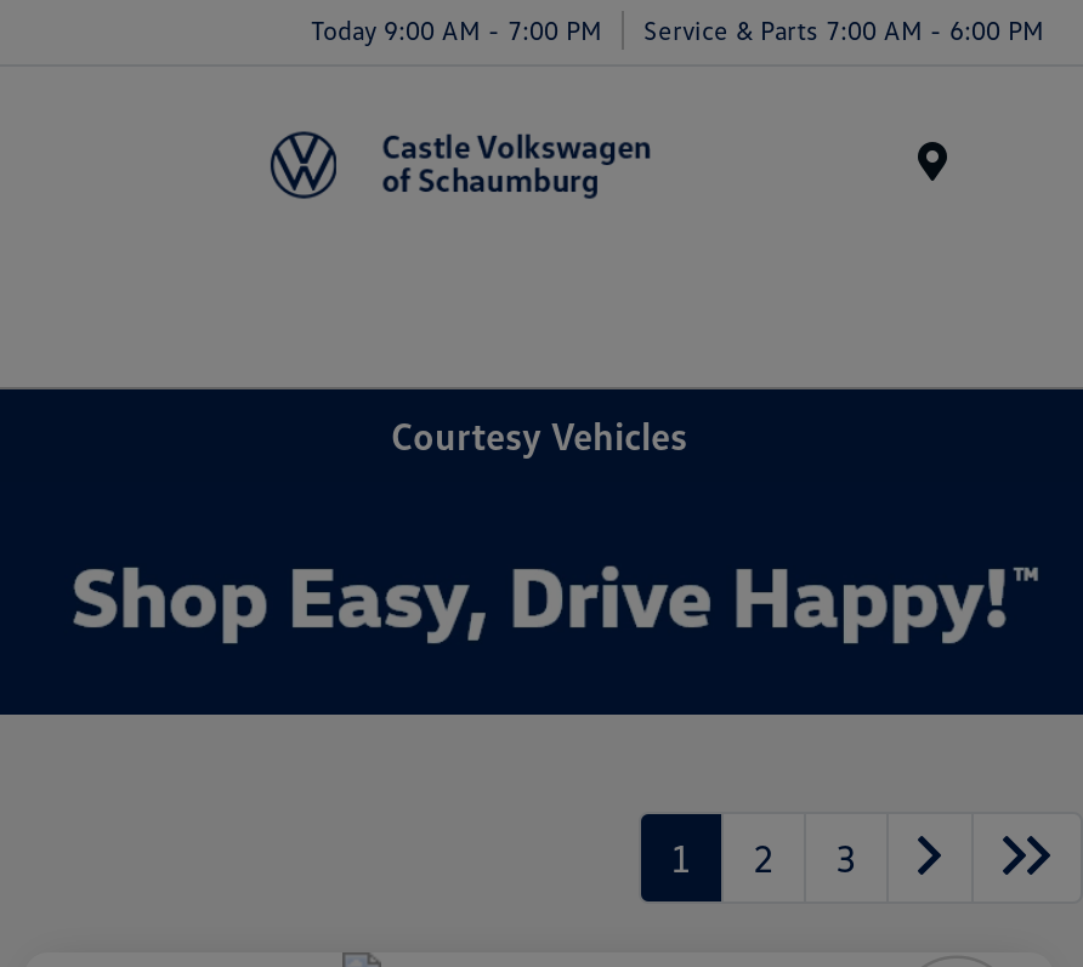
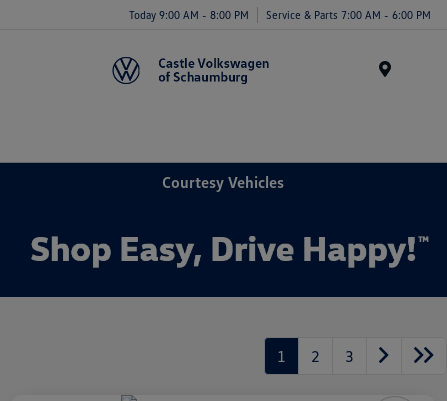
- Today 9:00 AM - 7:00 PM Service & Parts 7:00 AM - 6:00 PM
+ Today 9:00 AM - 8:00 PM Service & Parts 7:00 AM - 6:00 PM
